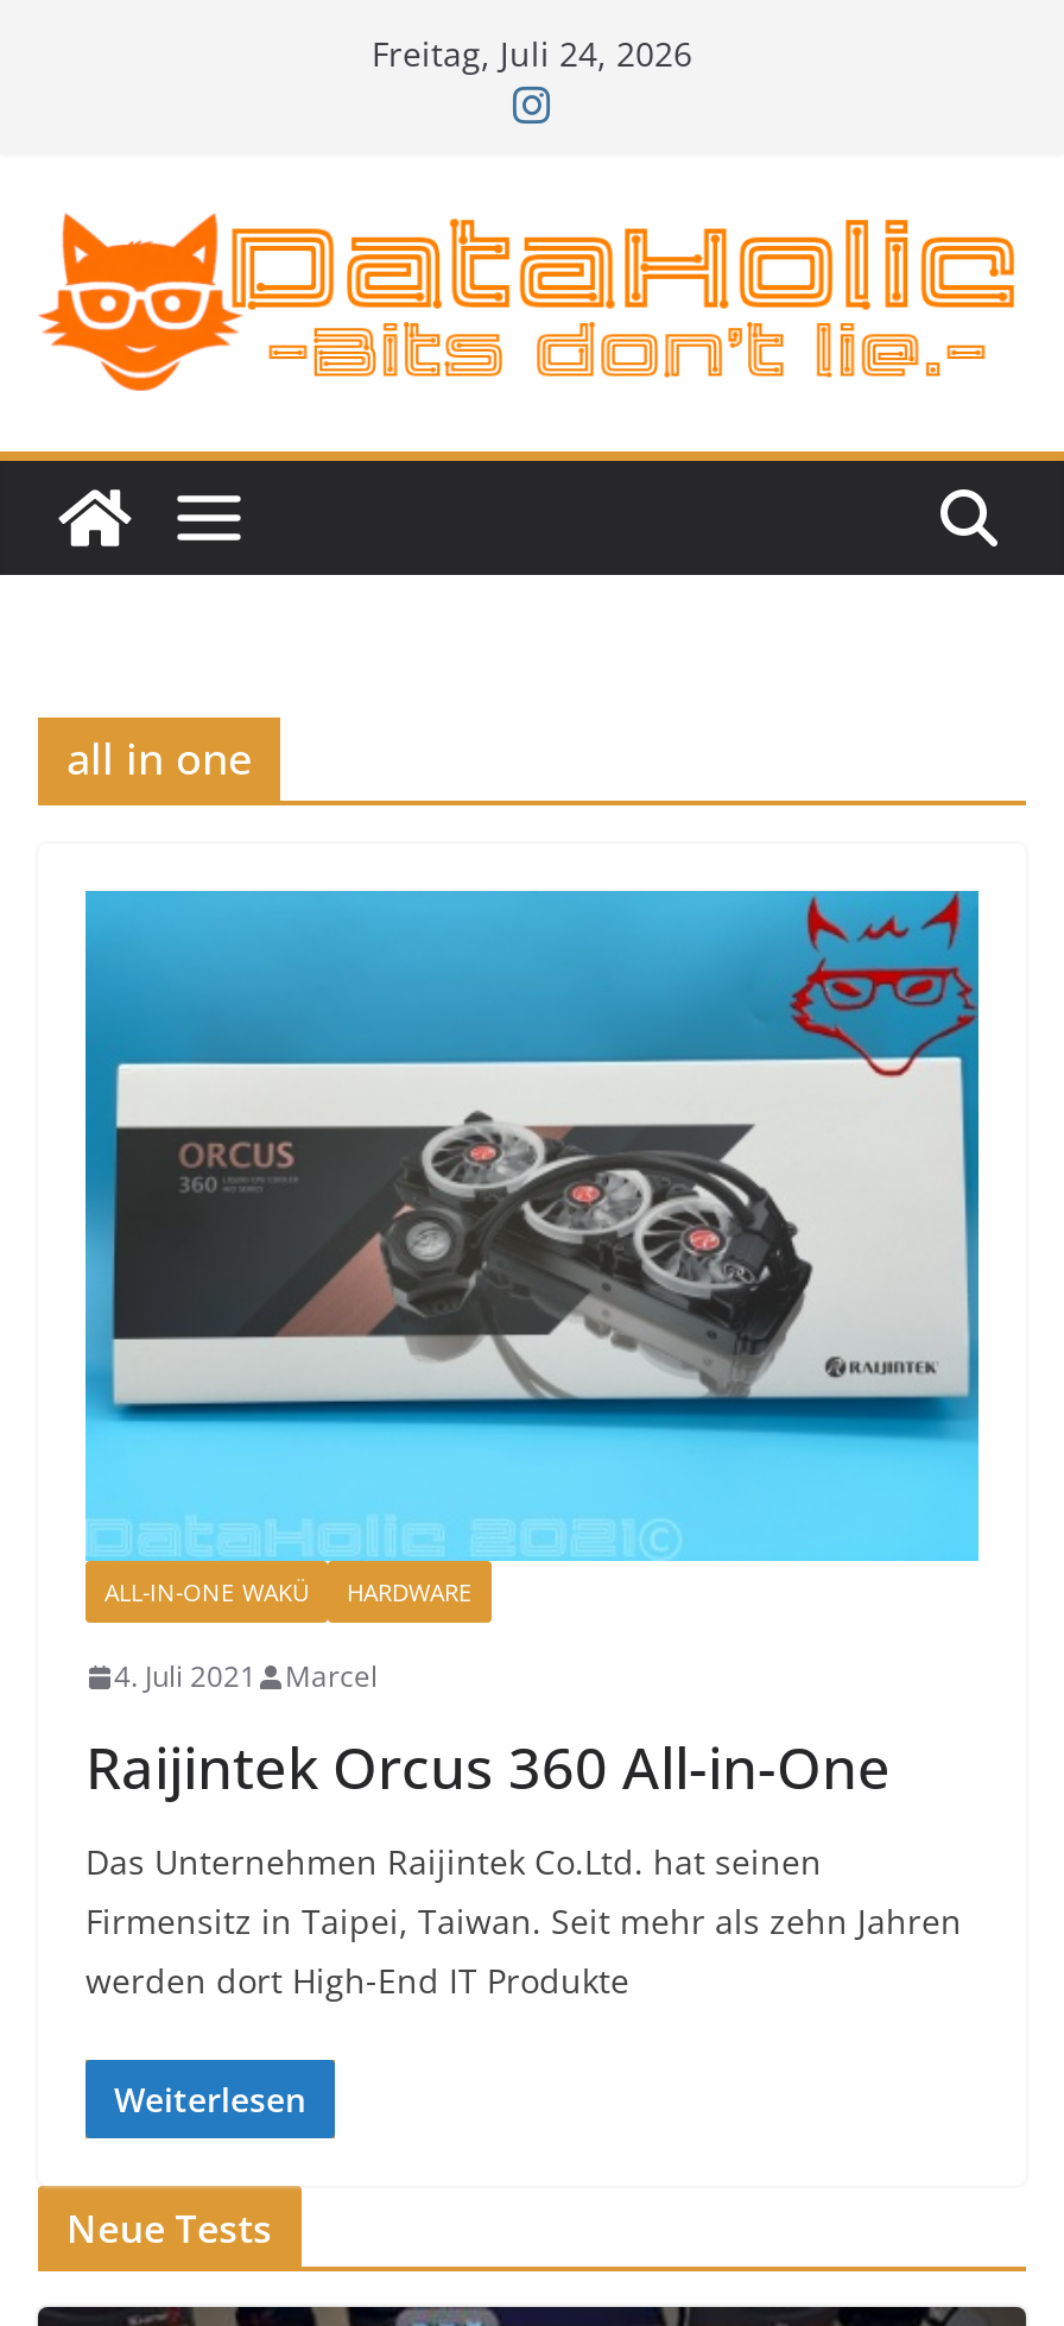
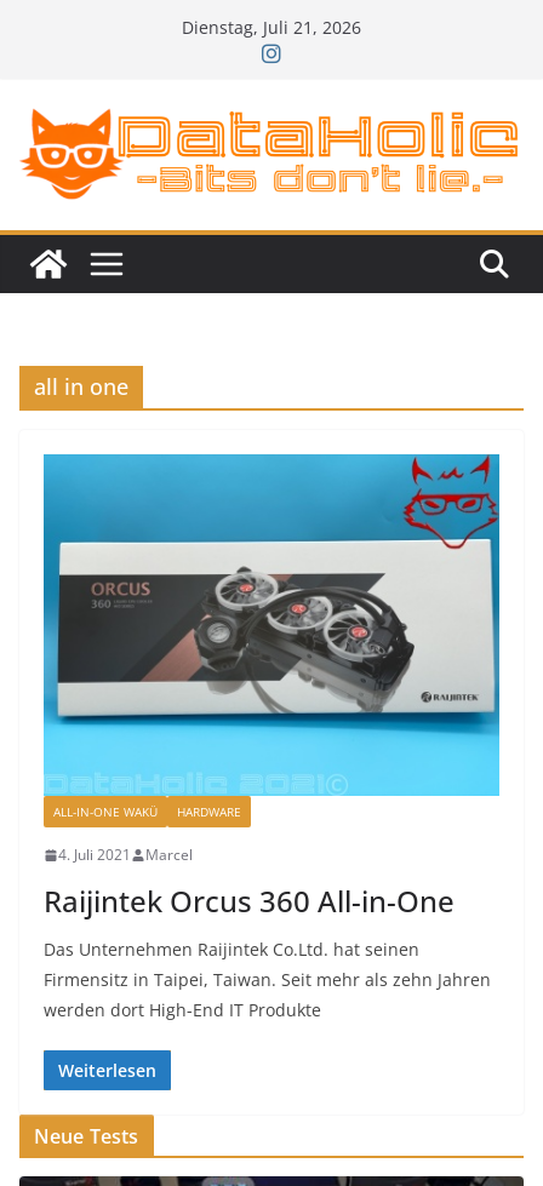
- Freitag, Juli 24, 2026
+ Dienstag, Juli 21, 2026
